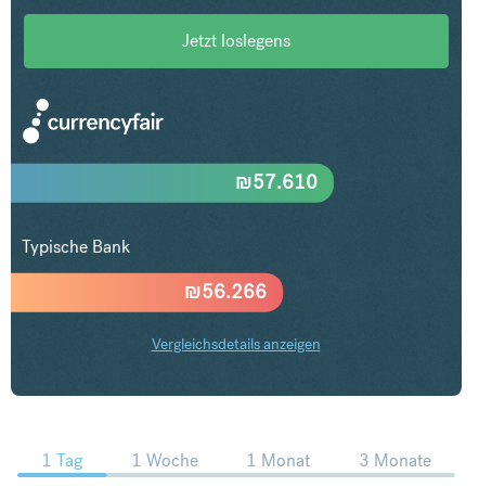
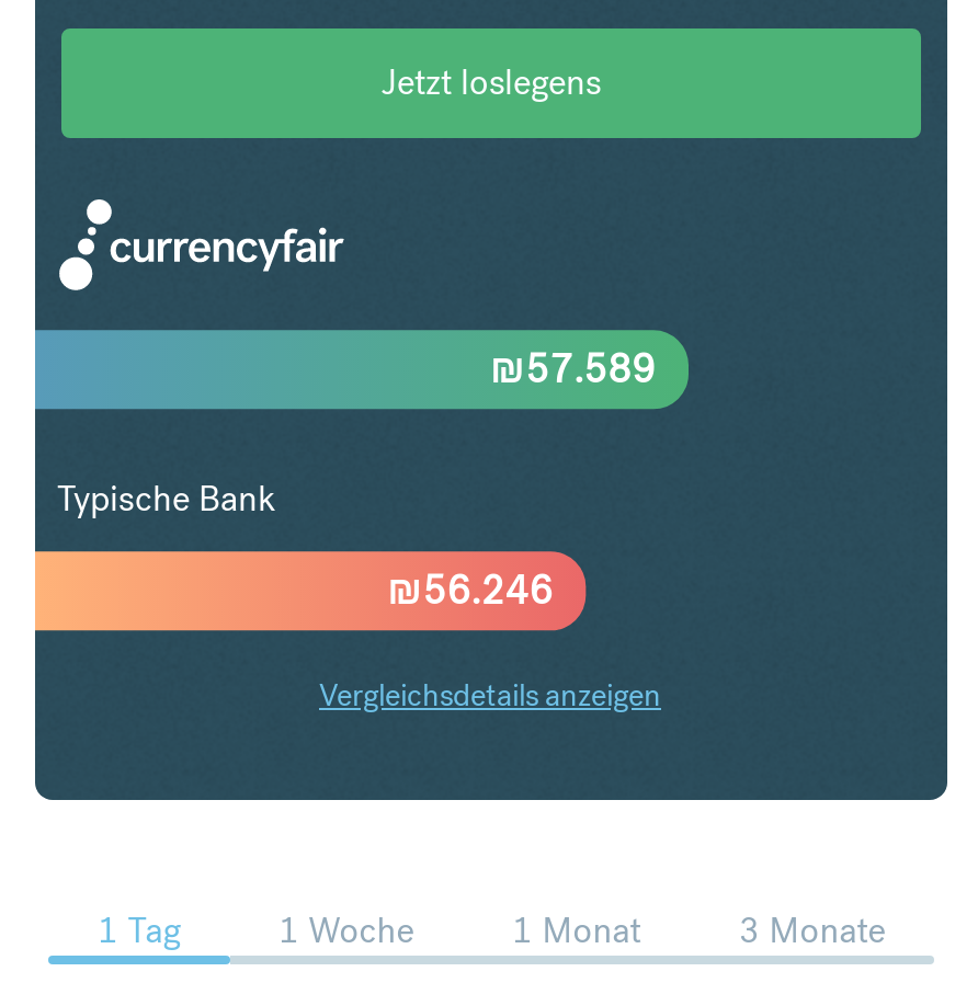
- ₪57.610
+ ₪57.589

- ₪56.266
+ ₪56.246
